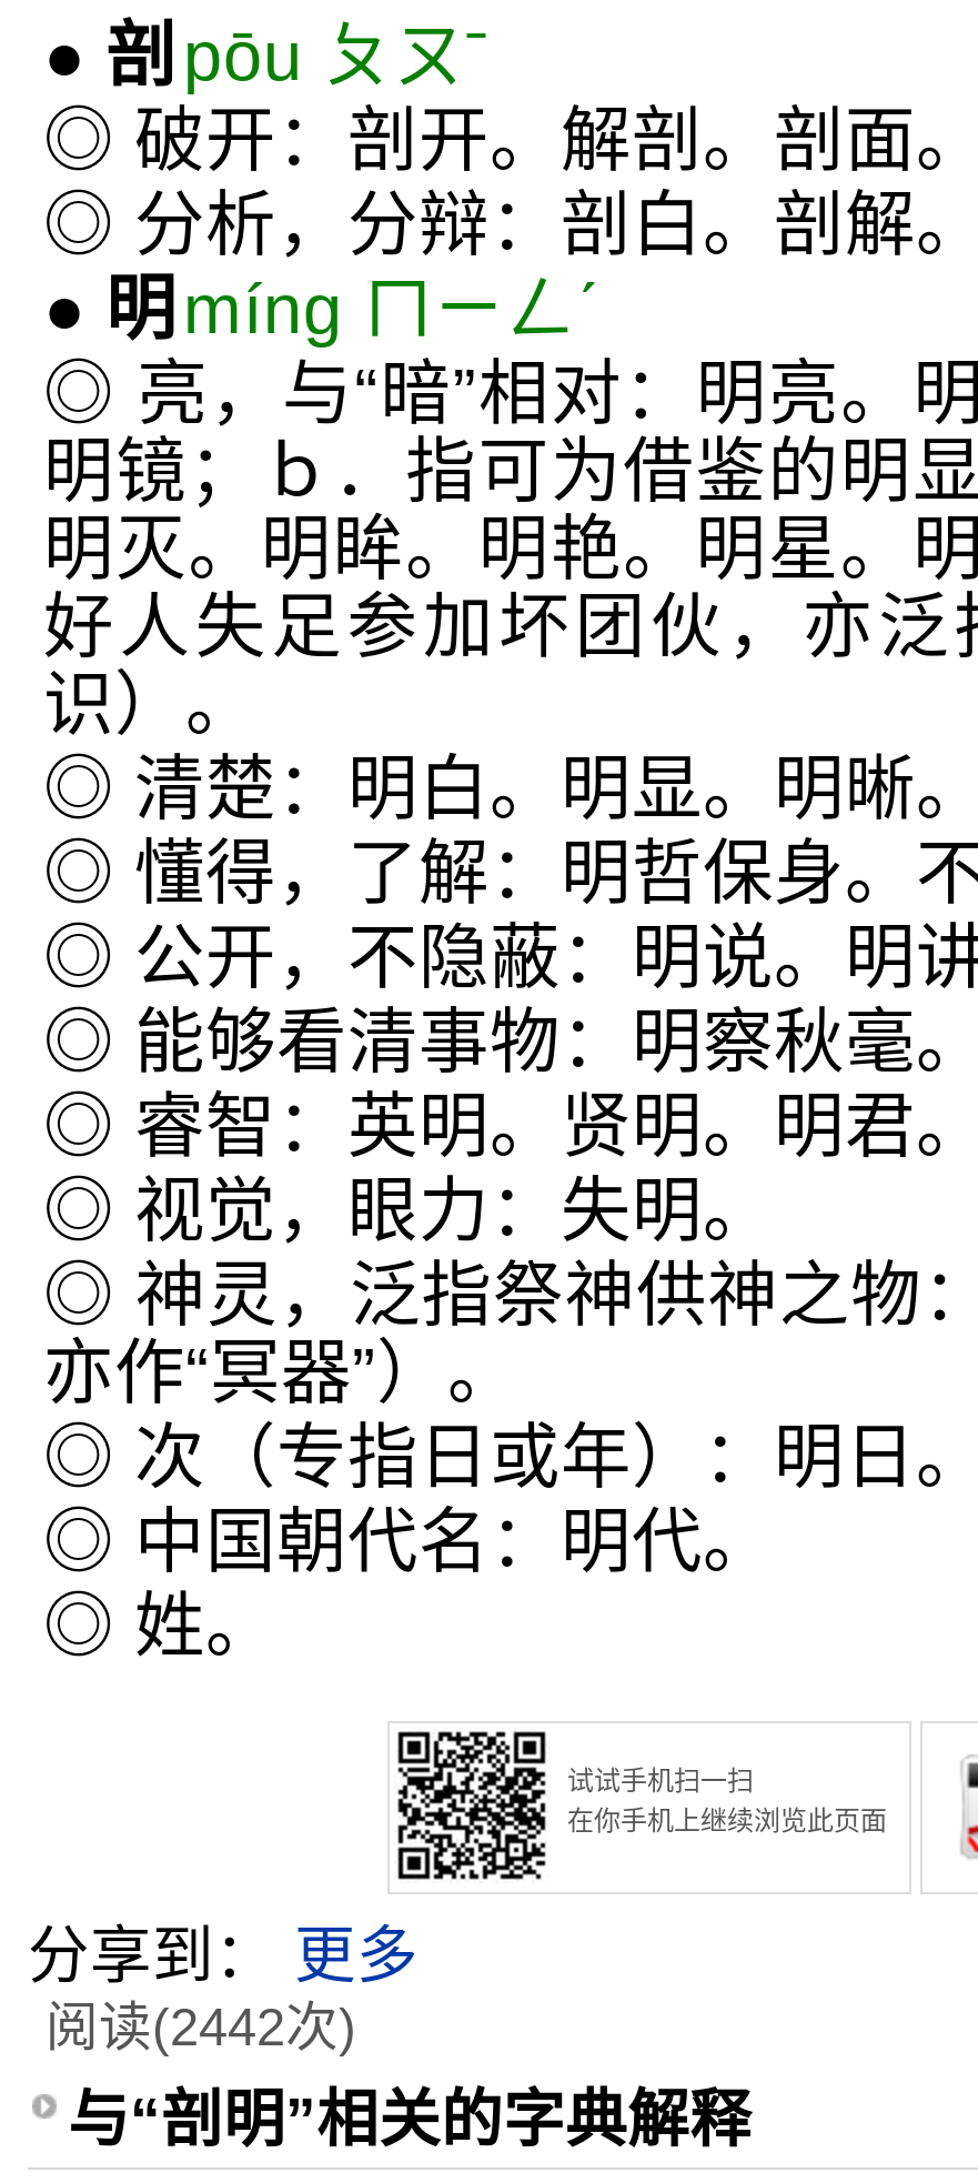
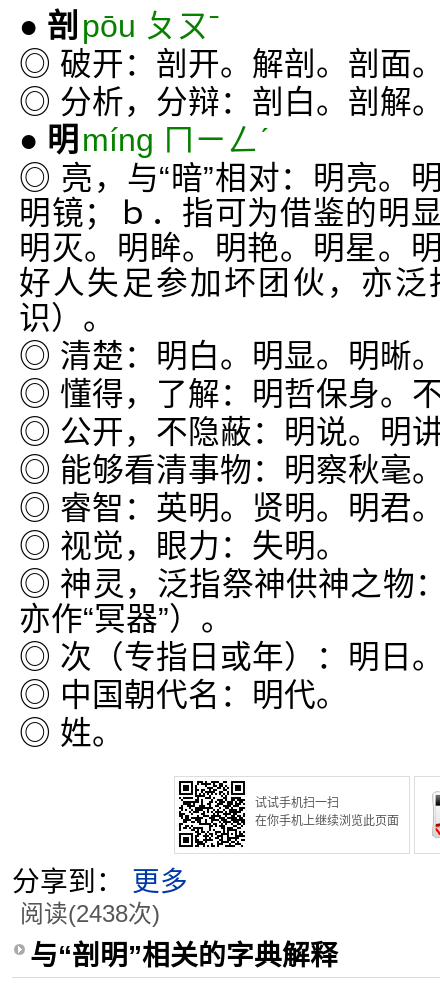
- 阅读(2442次)
+ 阅读(2438次)
